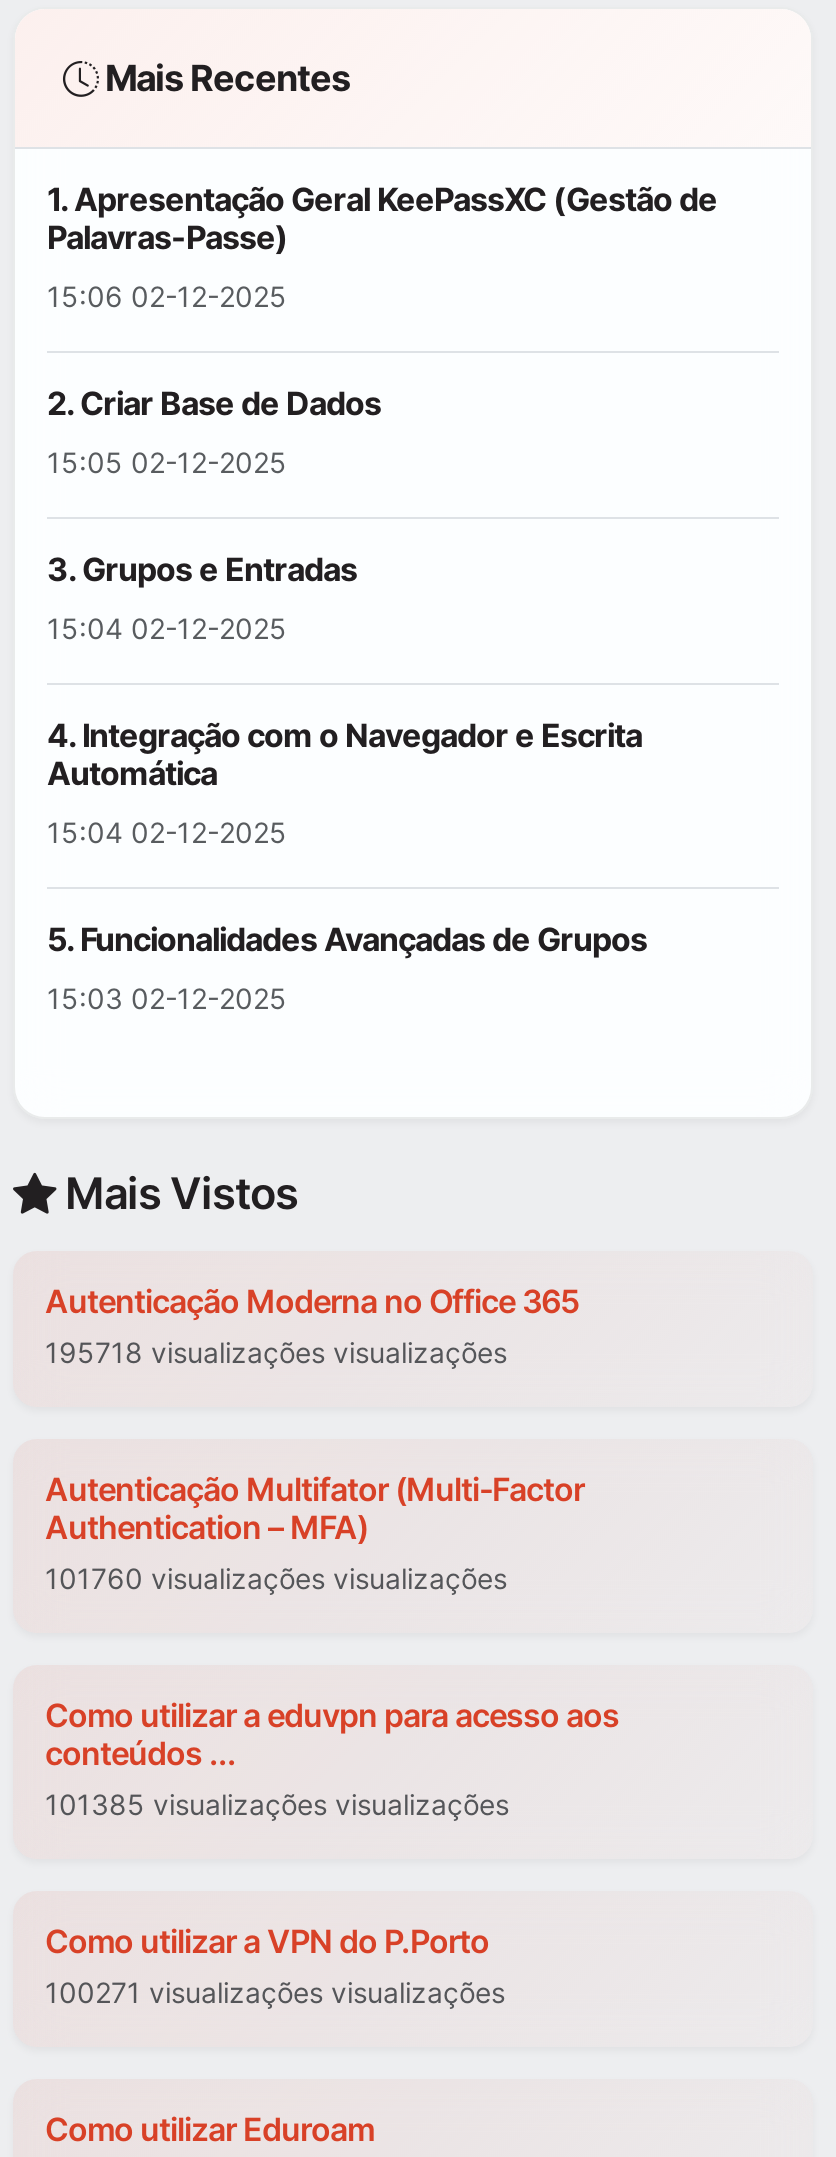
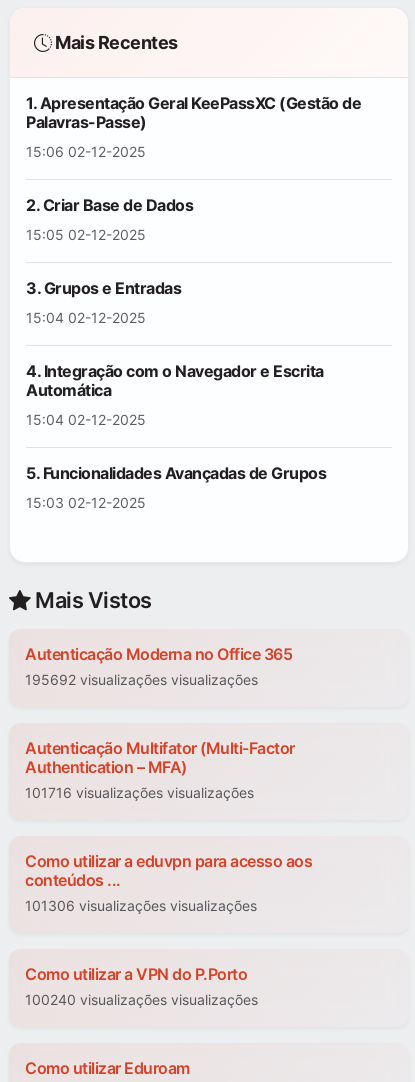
- 195718 visualizações visualizações
+ 195692 visualizações visualizações

- 101760 visualizações visualizações
+ 101716 visualizações visualizações

- 101385 visualizações visualizações
+ 101306 visualizações visualizações

- 100271 visualizações visualizações
+ 100240 visualizações visualizações
